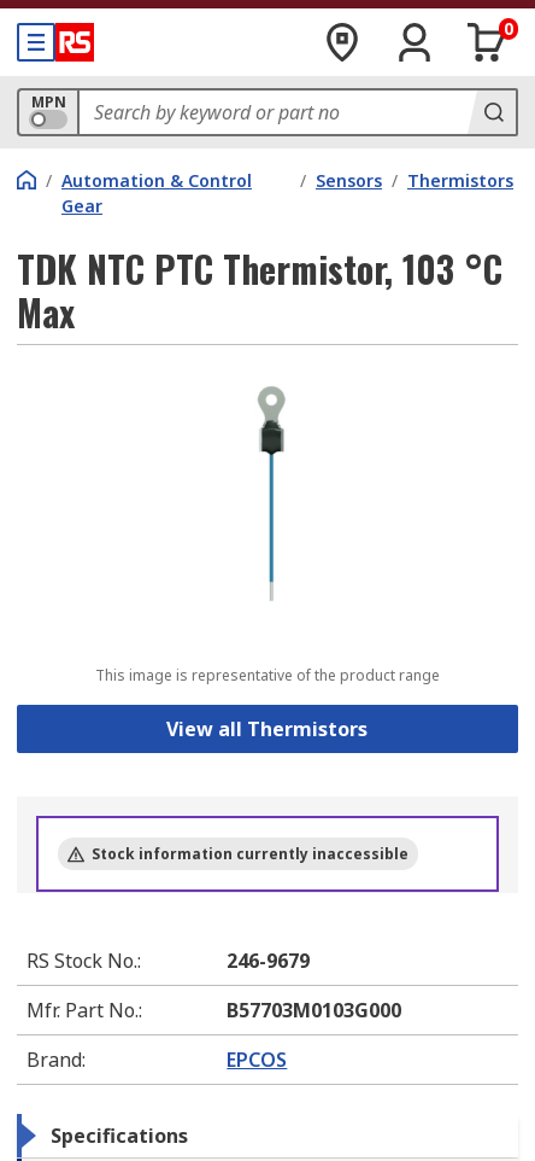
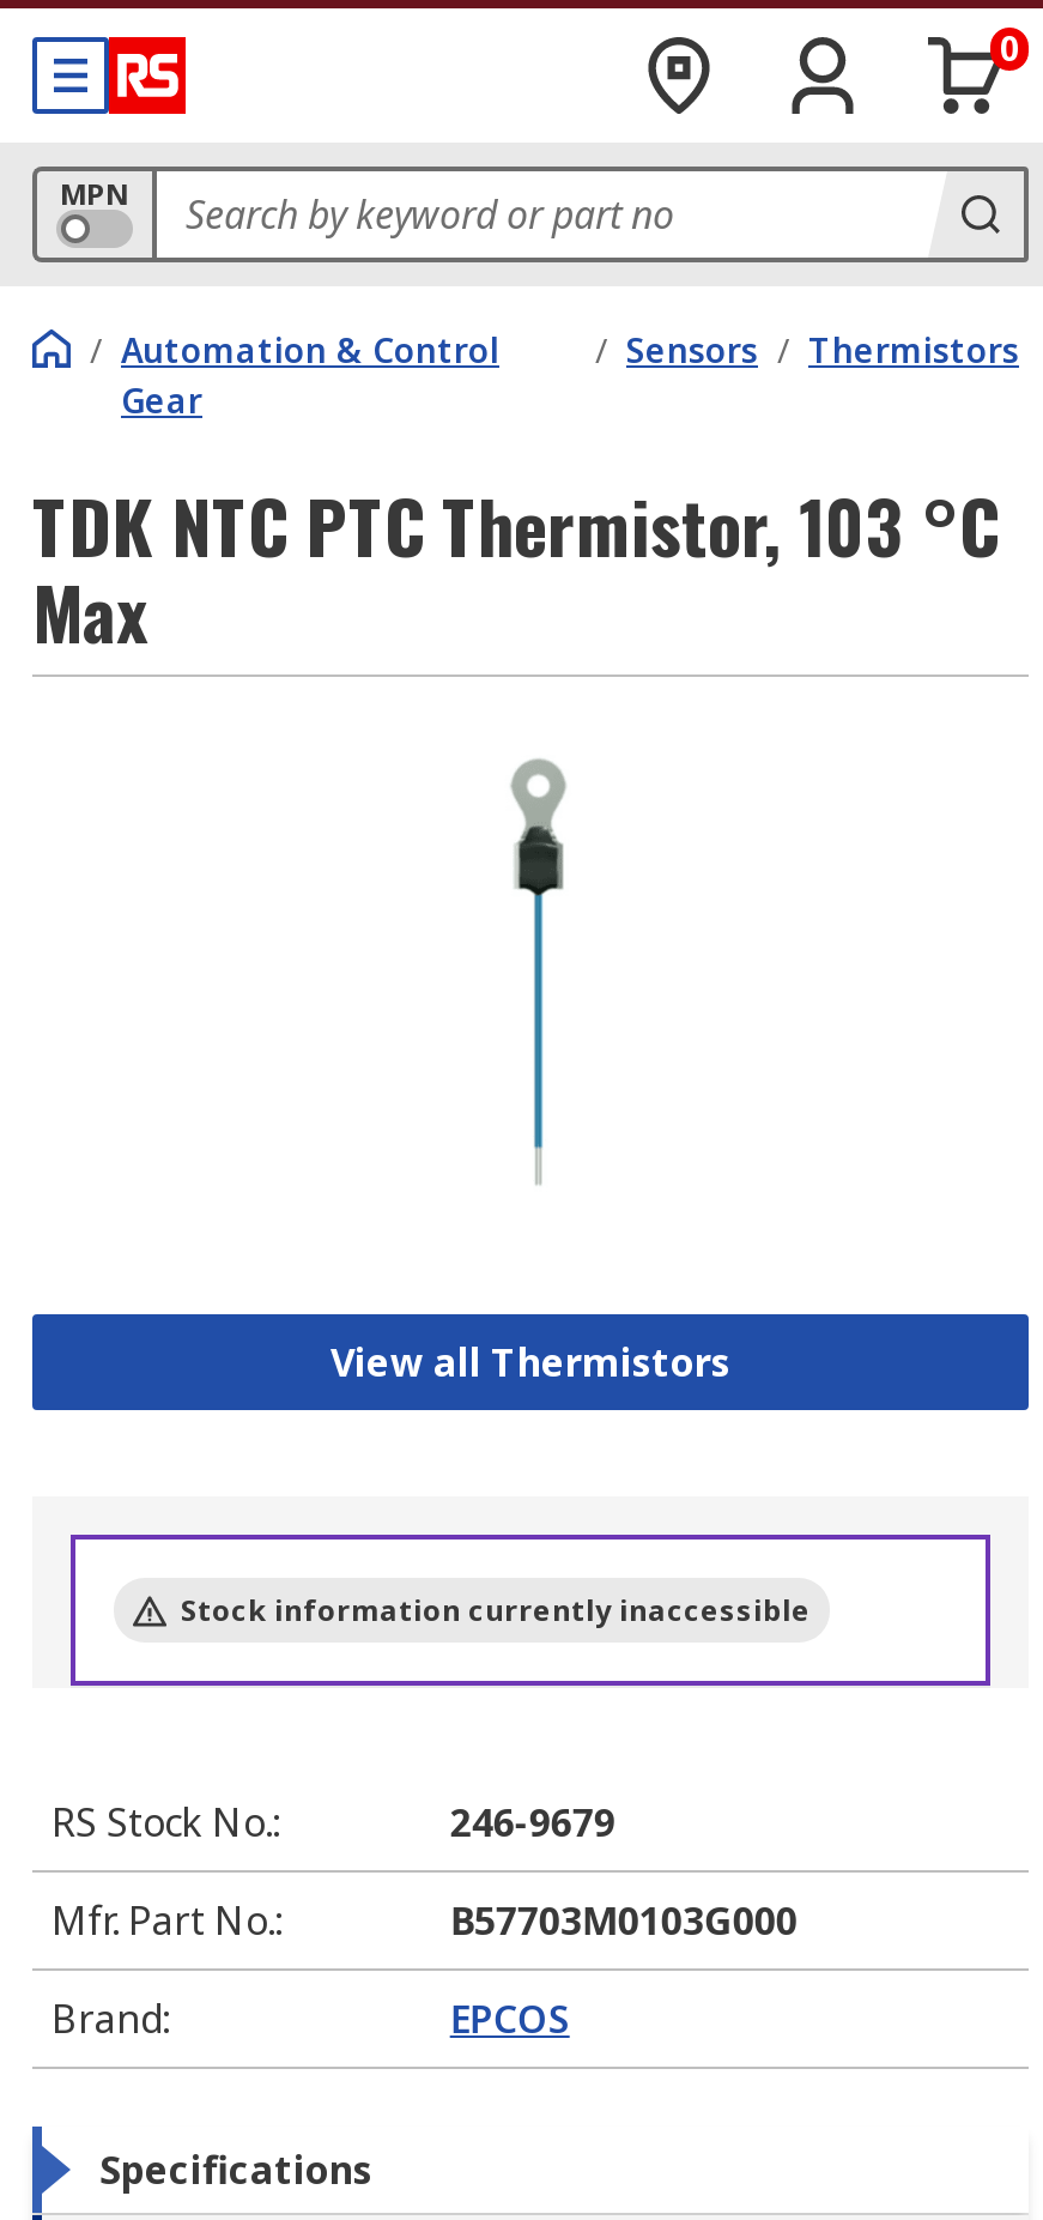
- This image is representative of the product range
